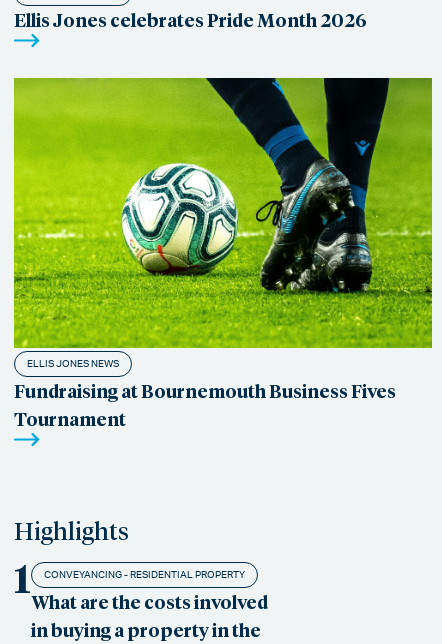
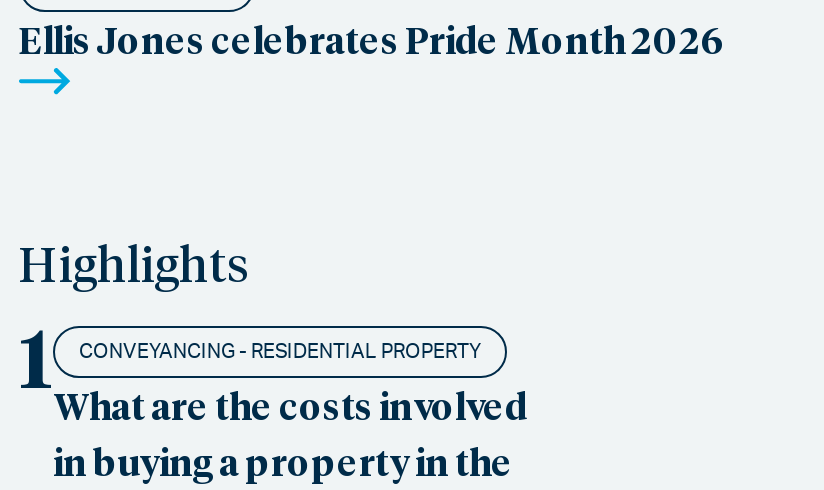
- [image]
- ELLIS JONES NEWS
- Fundraising at Bournemouth Business Fives
- Tournament
